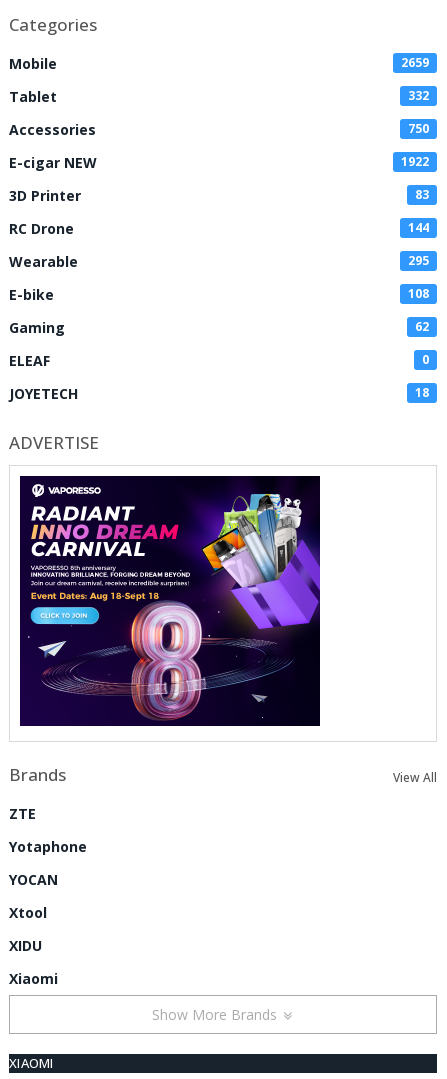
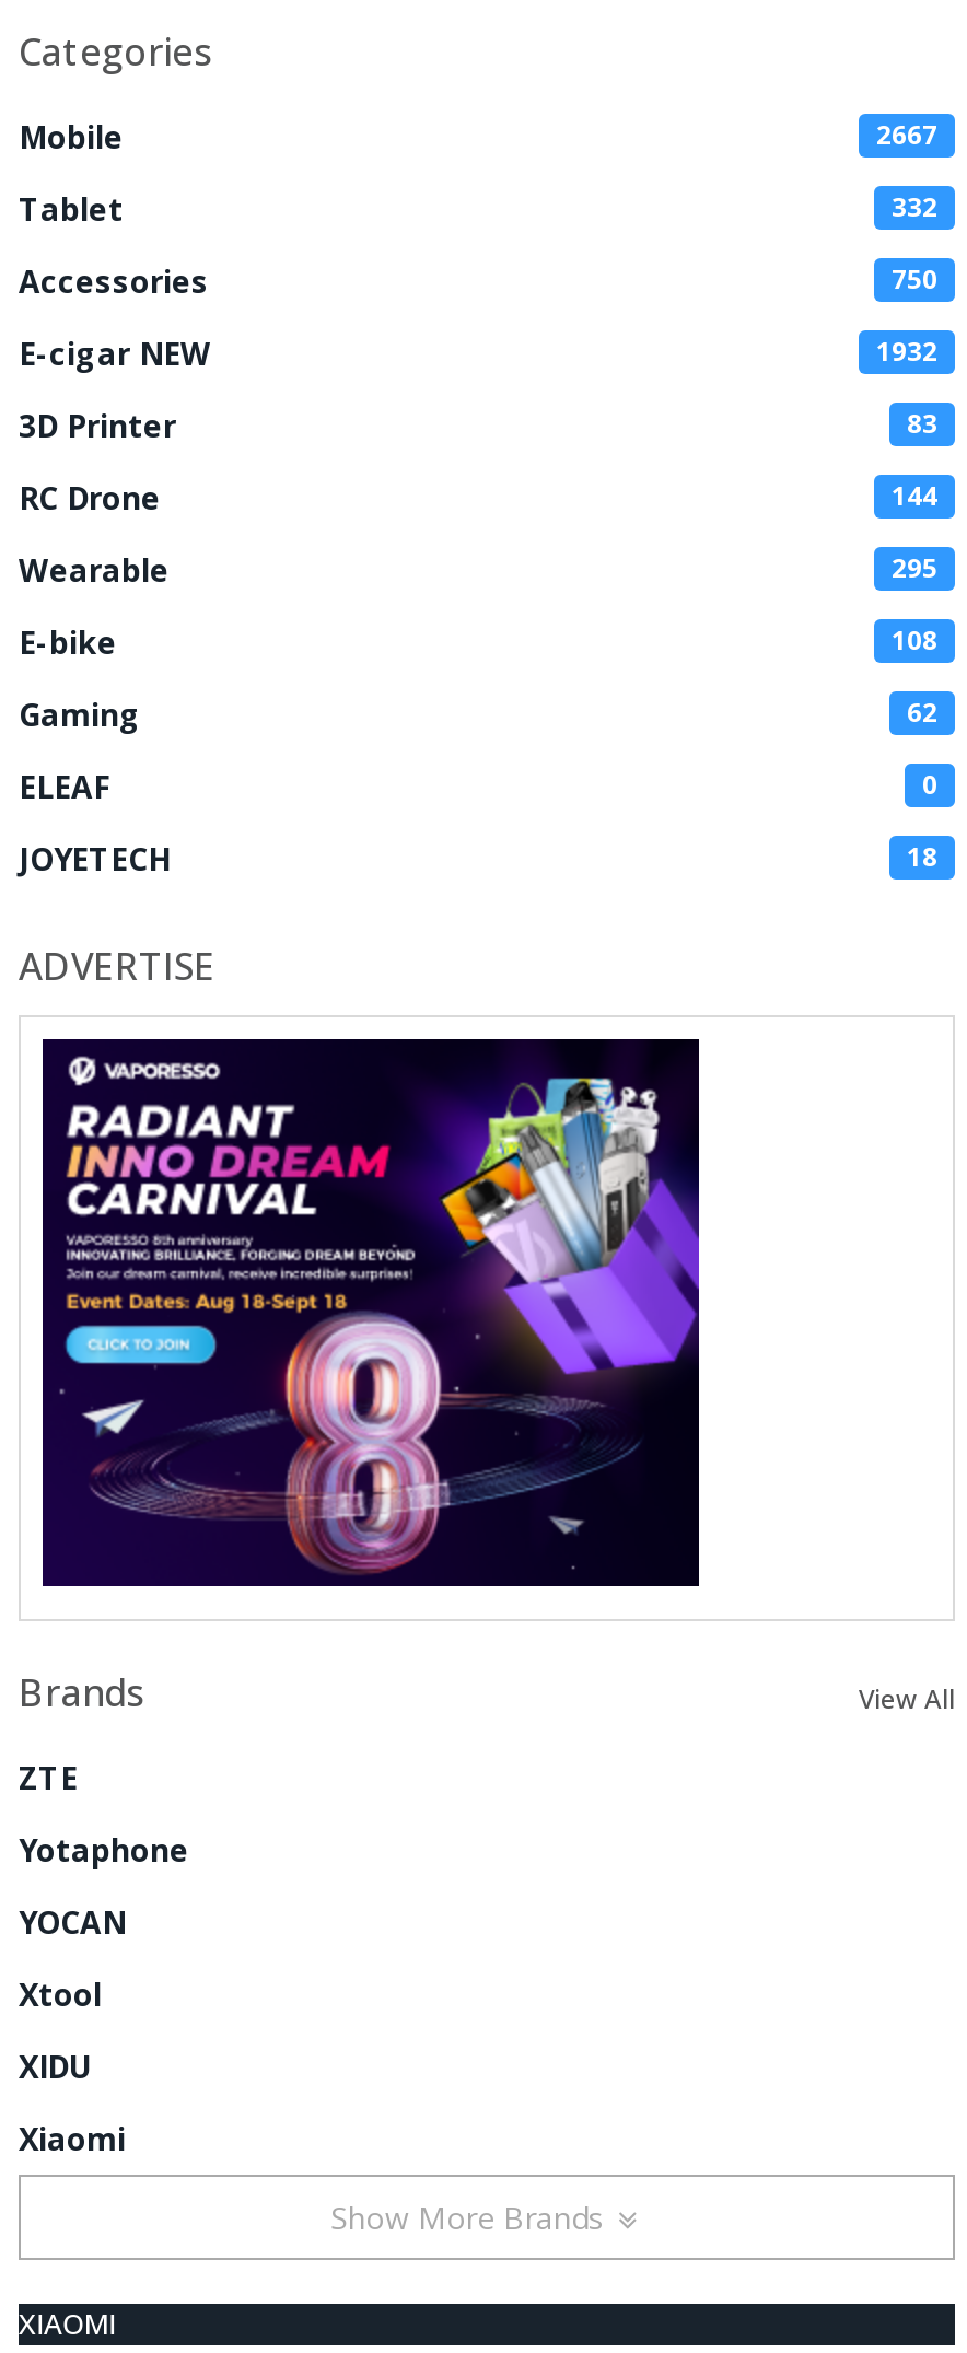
- 2659
+ 2667

- 1922
+ 1932
